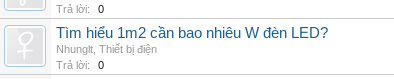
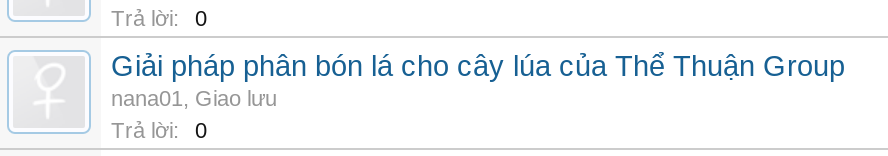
- Tìm hiểu 1m2 cần bao nhiêu W đèn LED?
- Nhunglt, Thiết bị điện
+ Giải pháp phân bón lá cho cây lúa của Thể Thuận Group
+ nana01, Giao lưu
